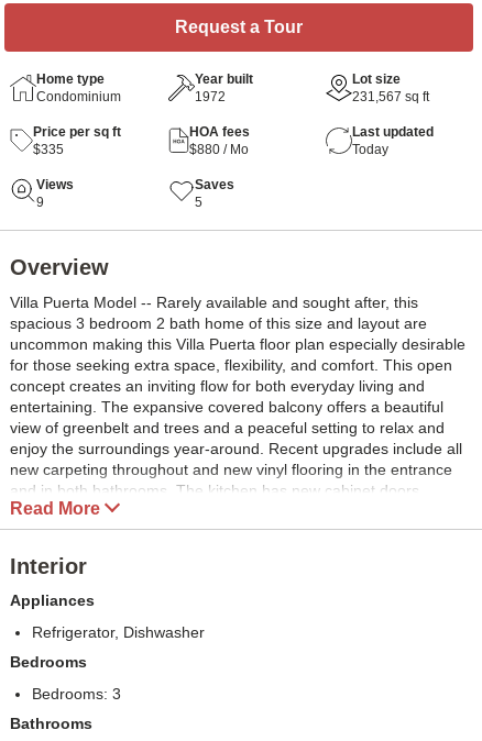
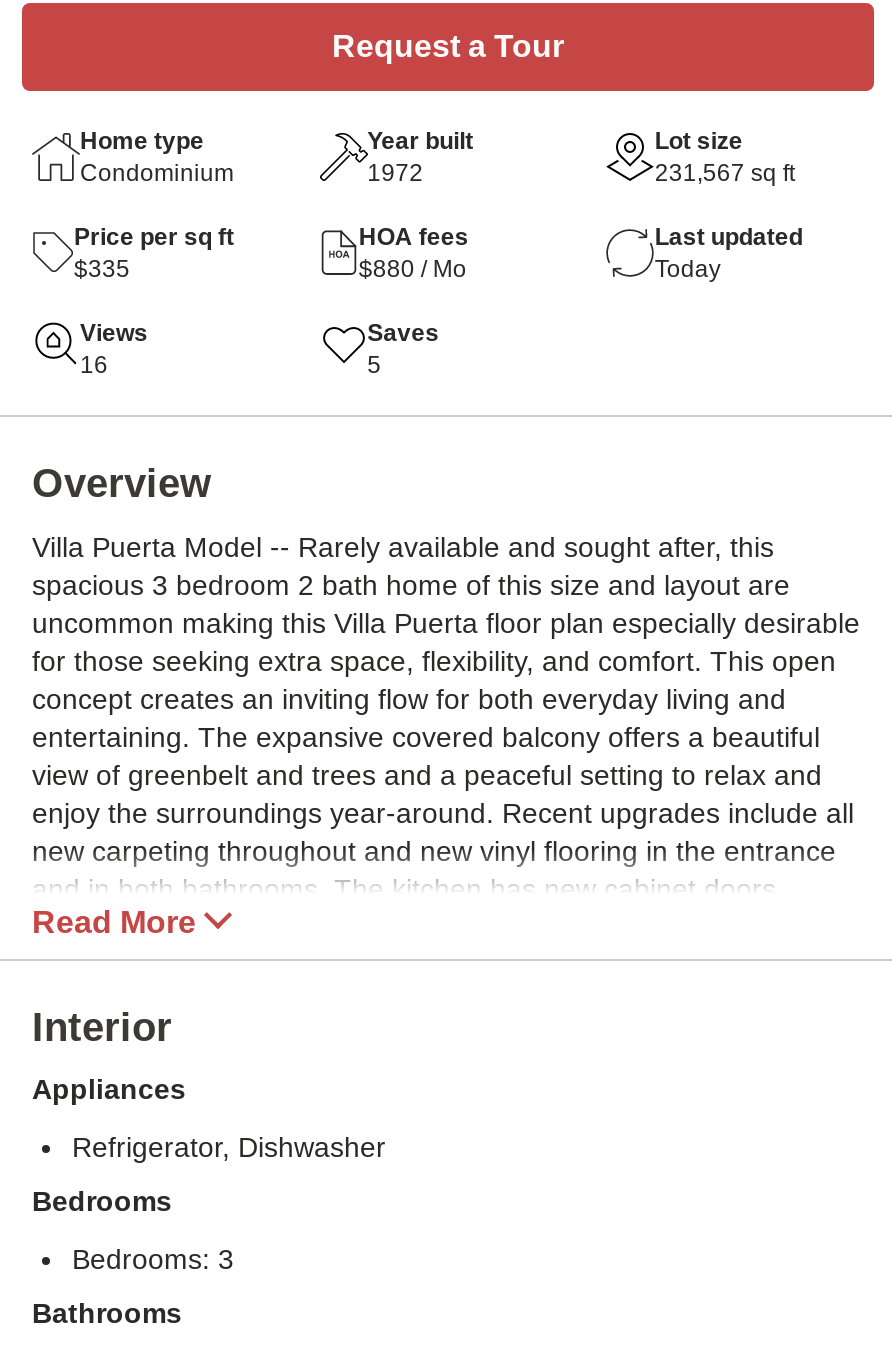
- 9
+ 16
